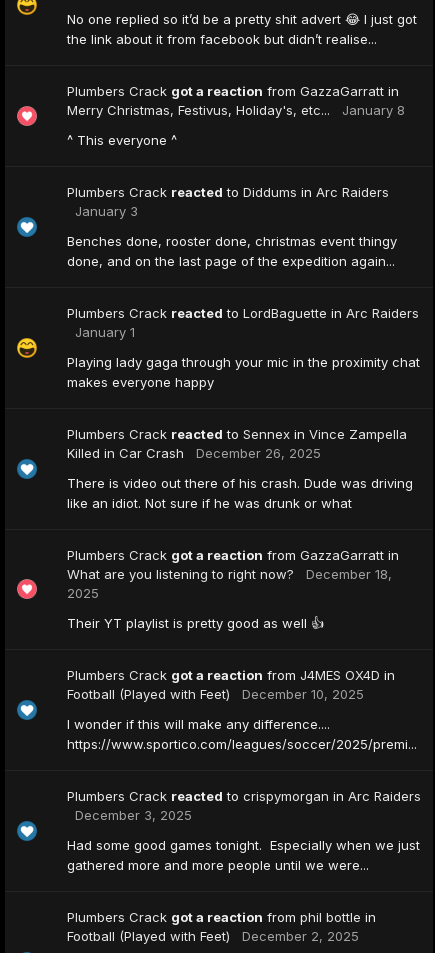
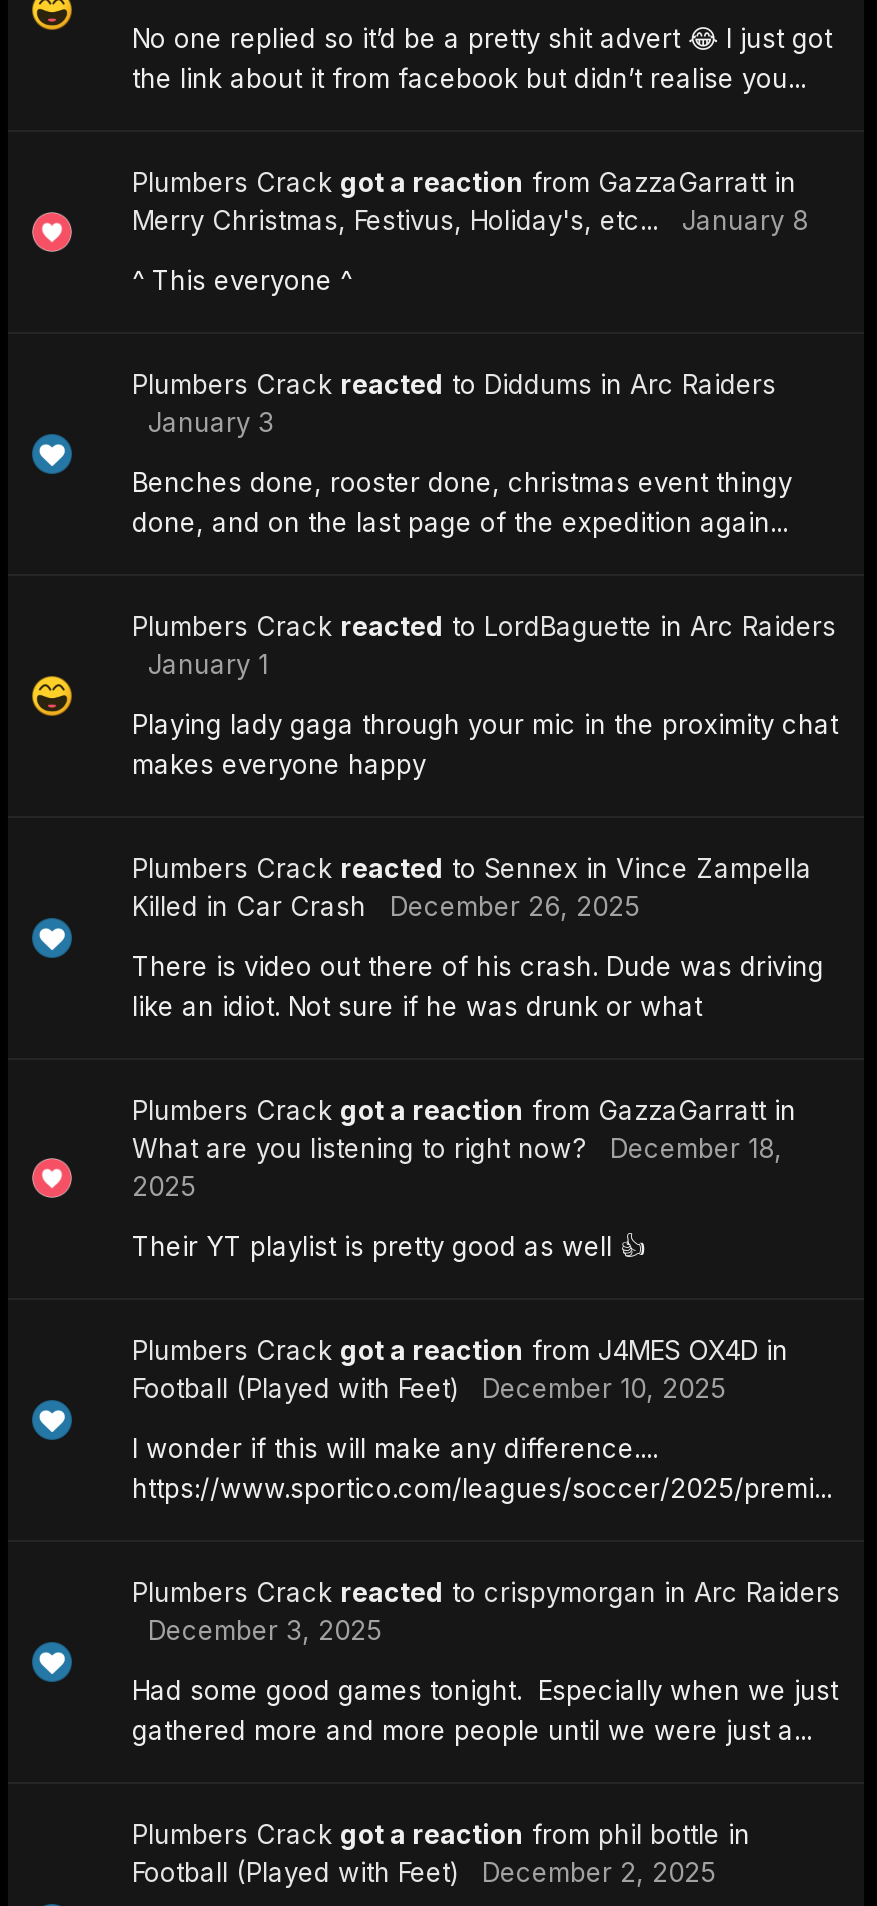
- the link about it from facebook but didn’t realise...
+ the link about it from facebook but didn’t realise you...

- gathered more and more people until we were...
+ gathered more and more people until we were just a...
